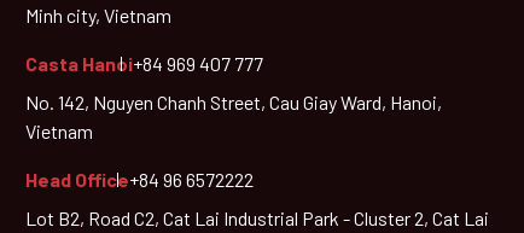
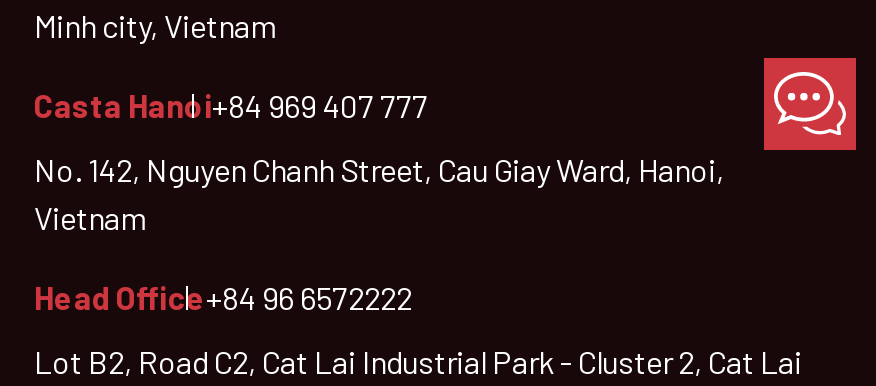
+ [image]
